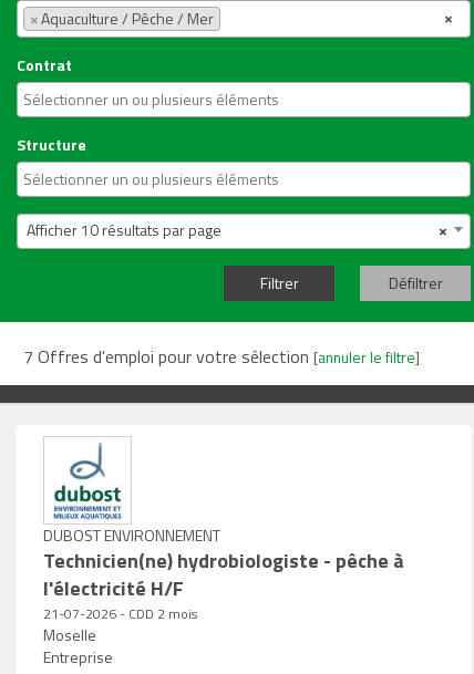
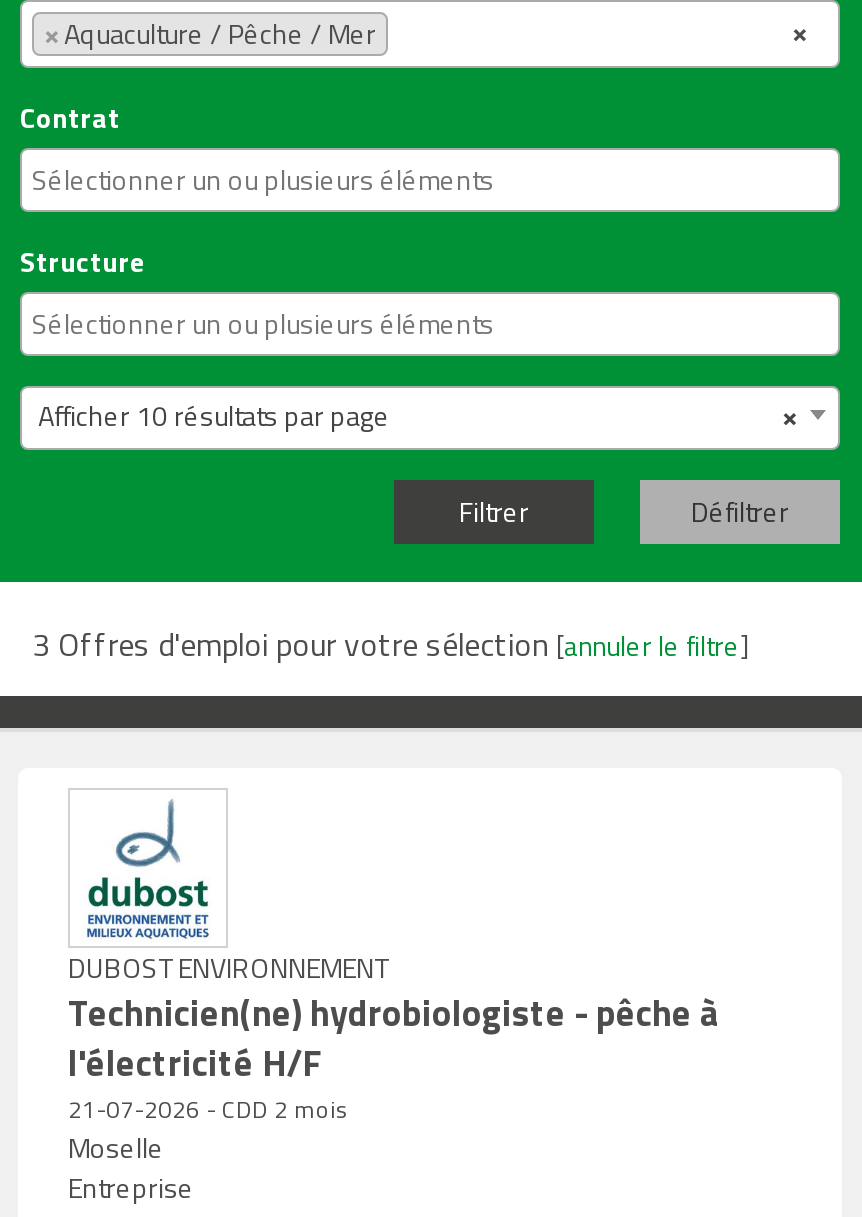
- 7 Offres d'emploi pour votre sélection [annuler le filtre]
+ 3 Offres d'emploi pour votre sélection [annuler le filtre]
